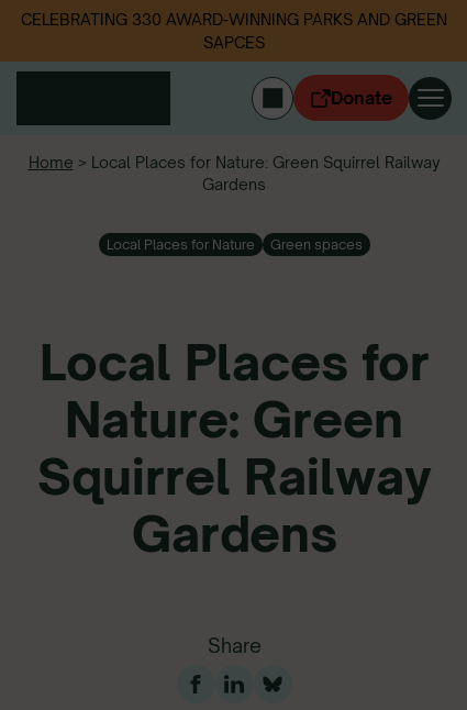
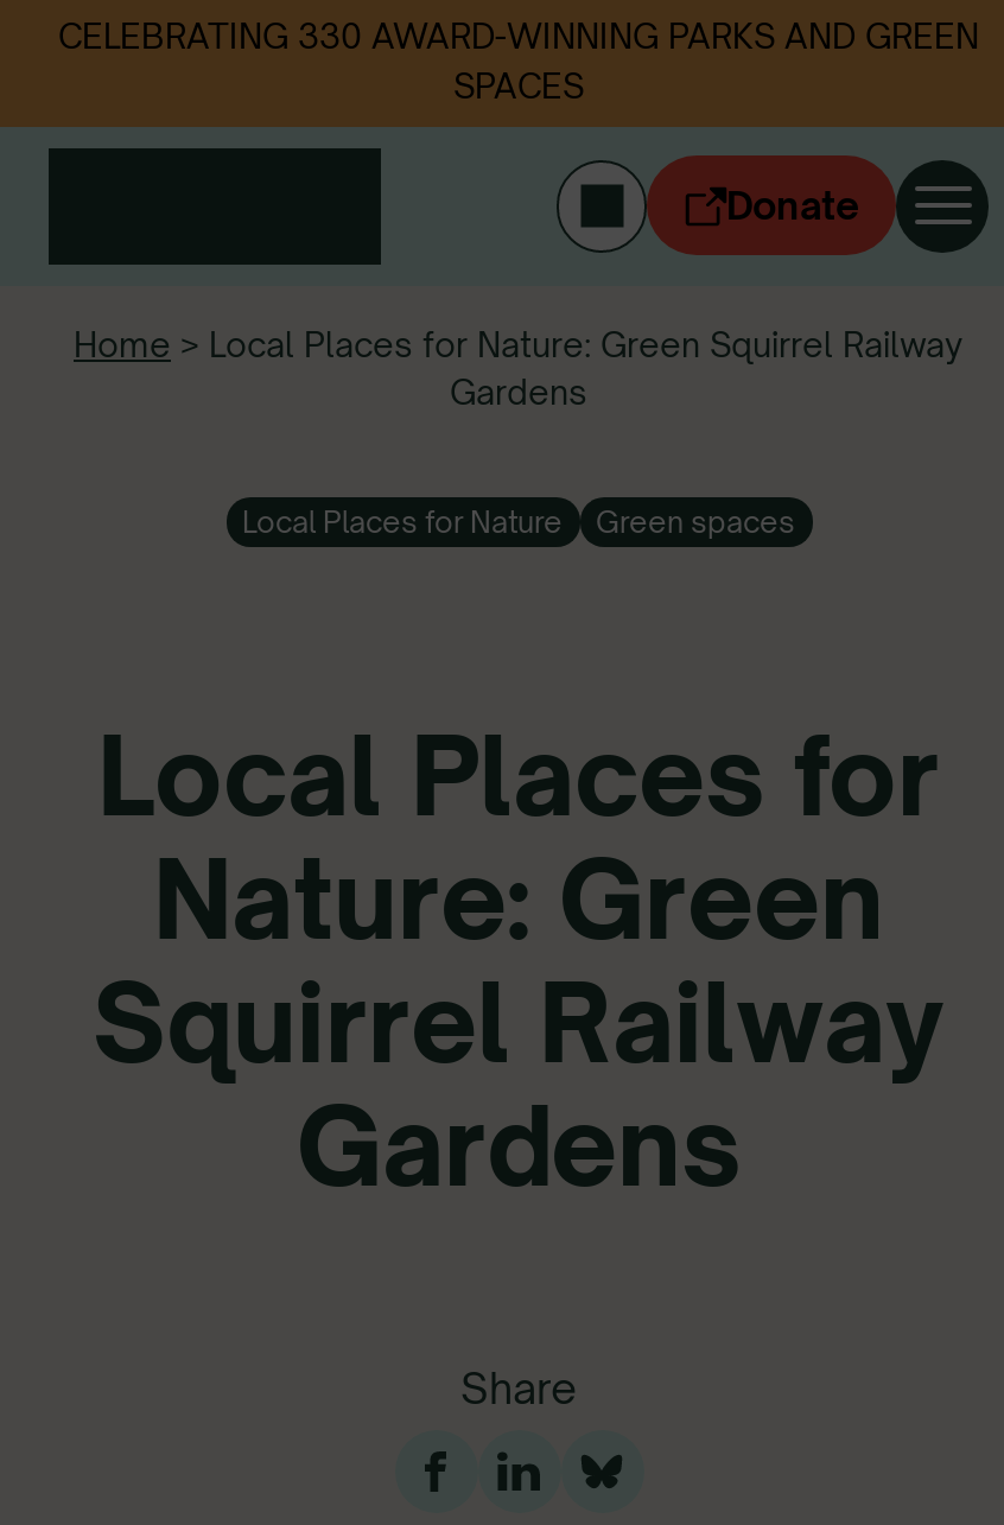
- SAPCES
+ SPACES
